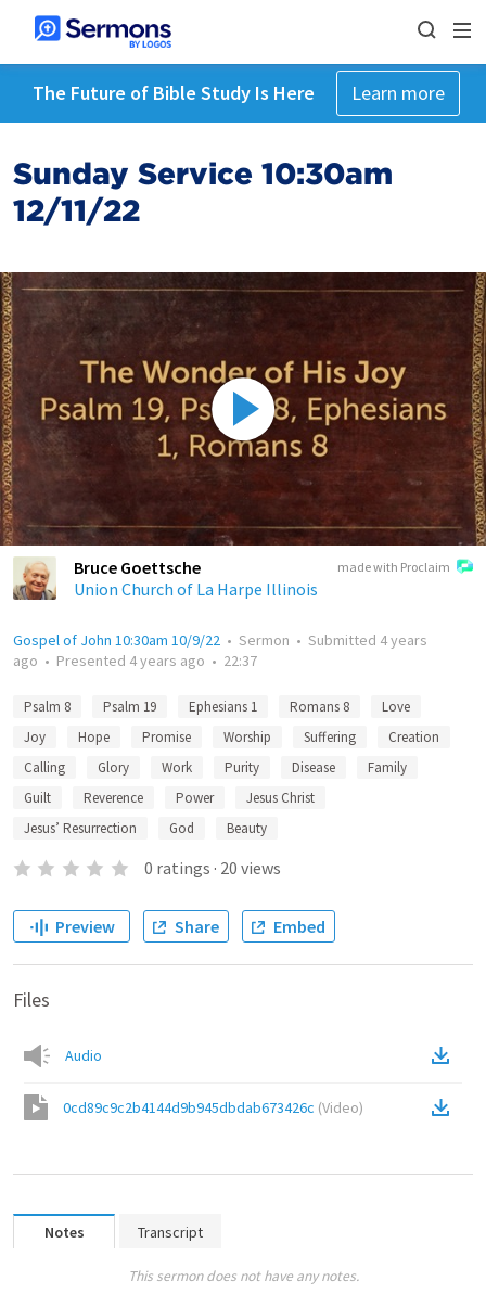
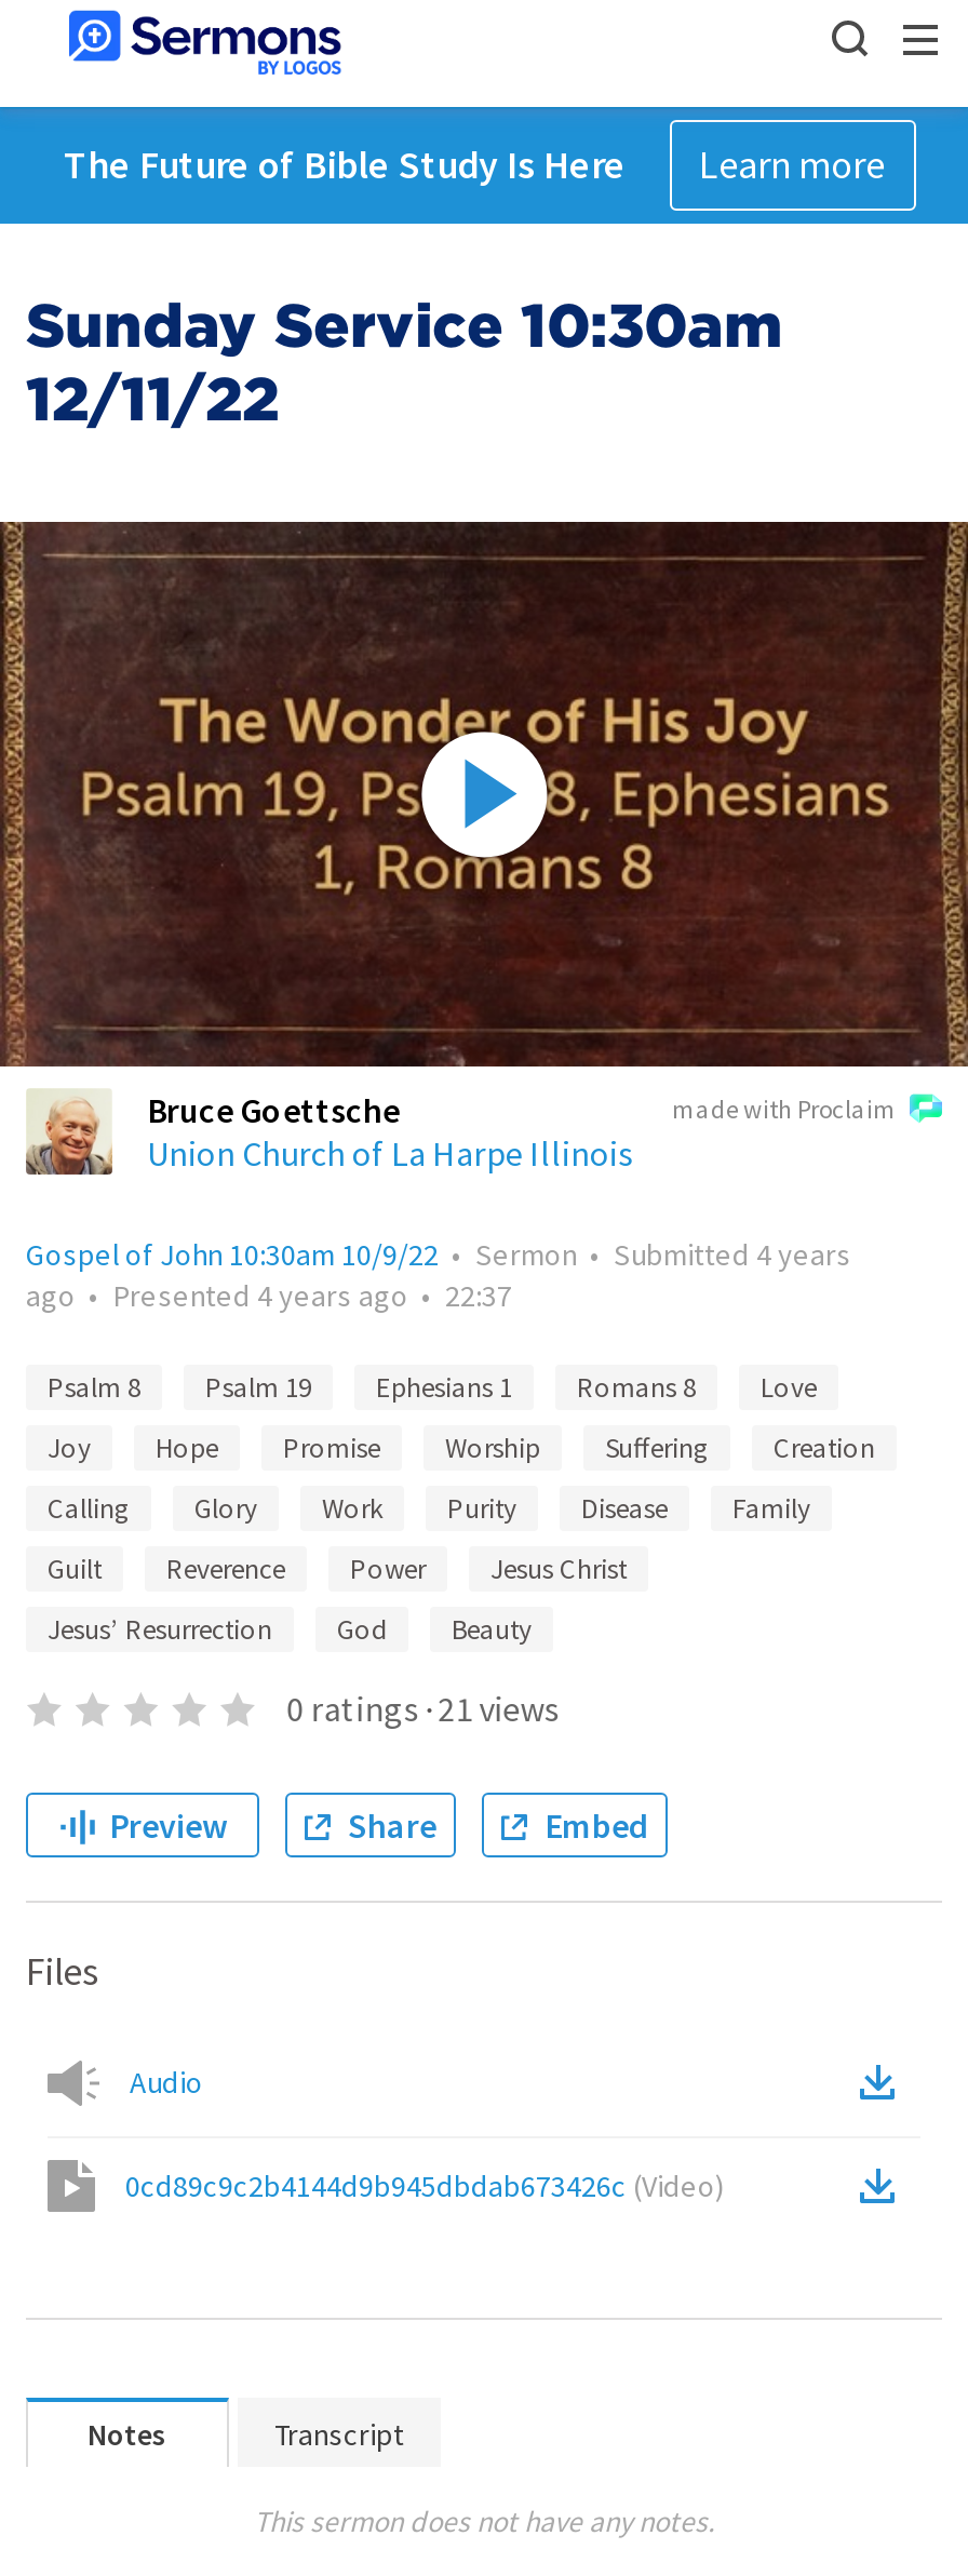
- 0 ratings · 20 views
+ 0 ratings · 21 views
